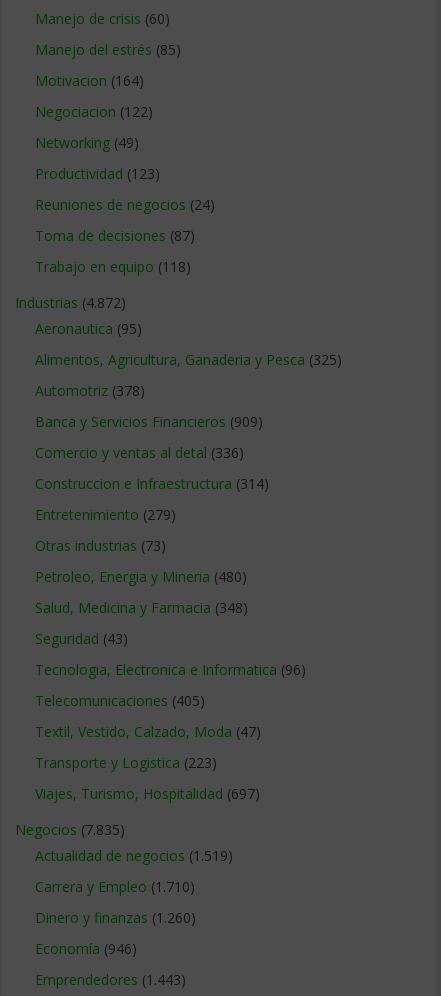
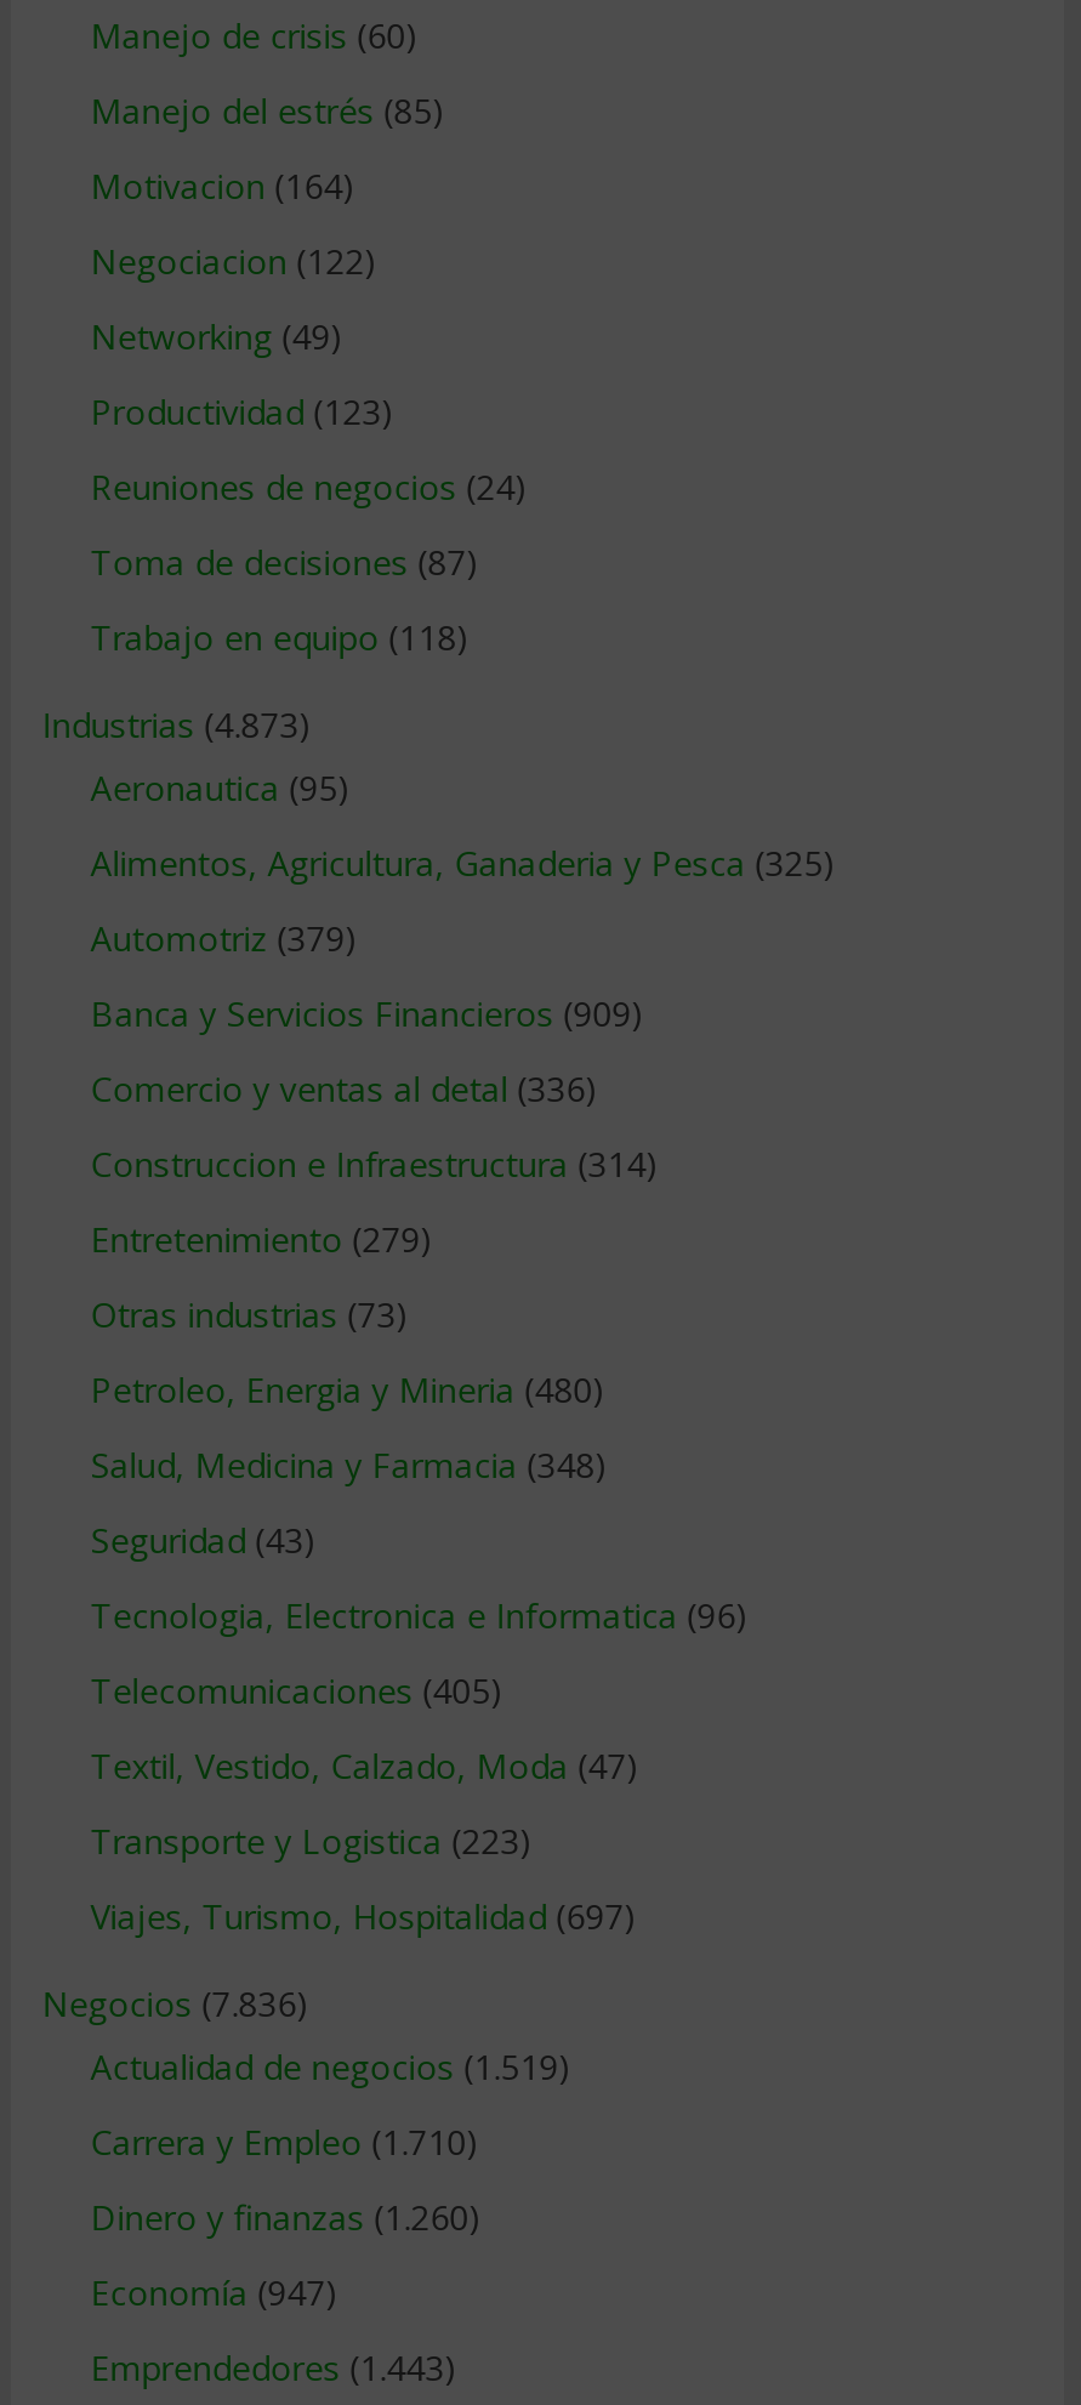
- Industrias (4.872)
+ Industrias (4.873)

- Automotriz (378)
+ Automotriz (379)

- Negocios (7.835)
+ Negocios (7.836)

- Economía (946)
+ Economía (947)
